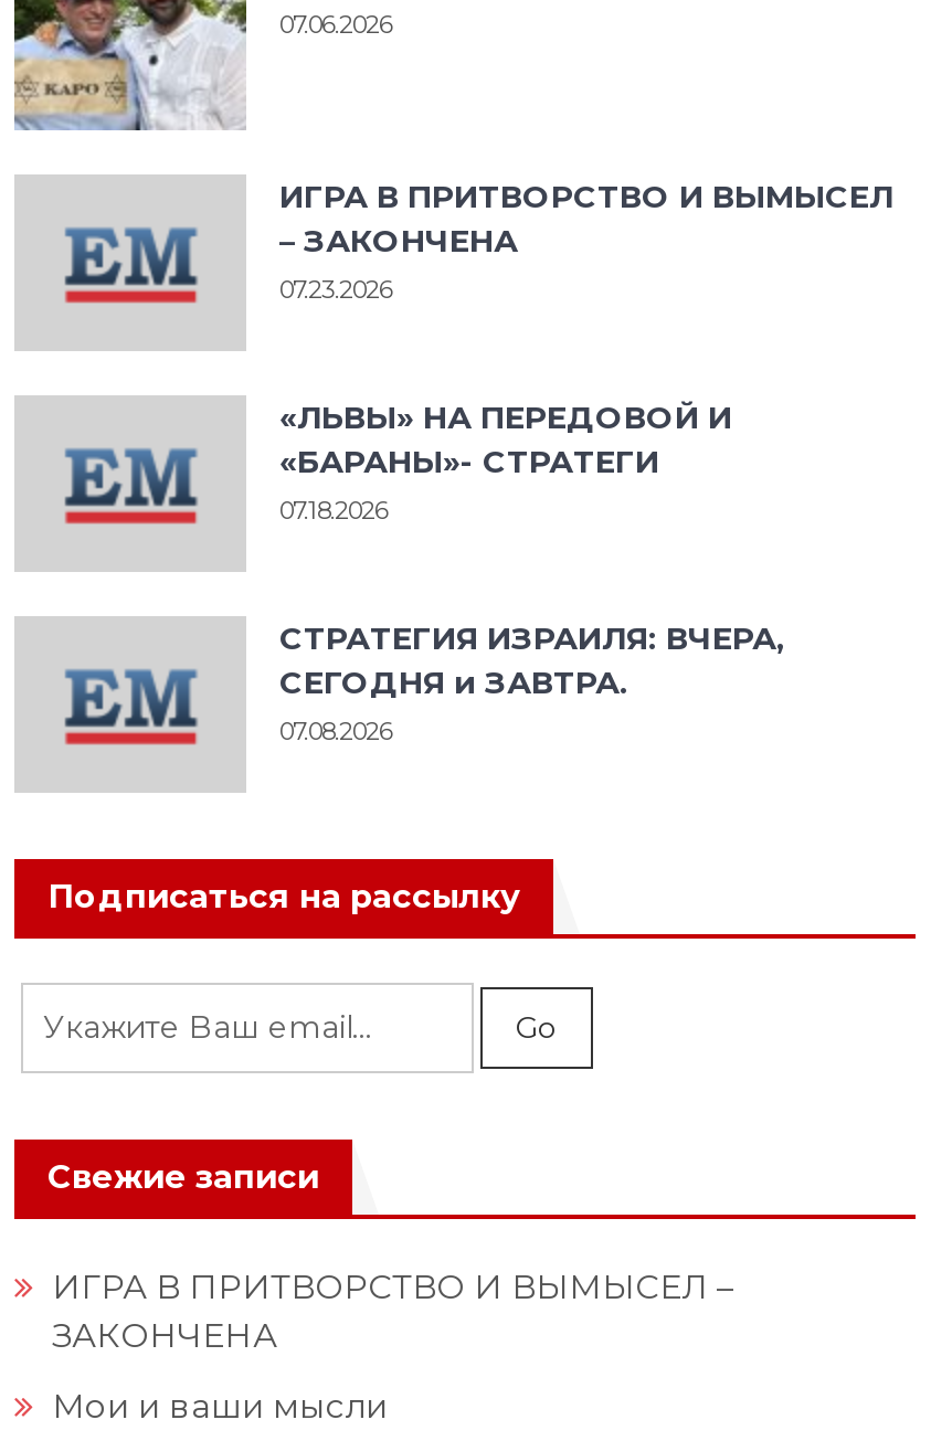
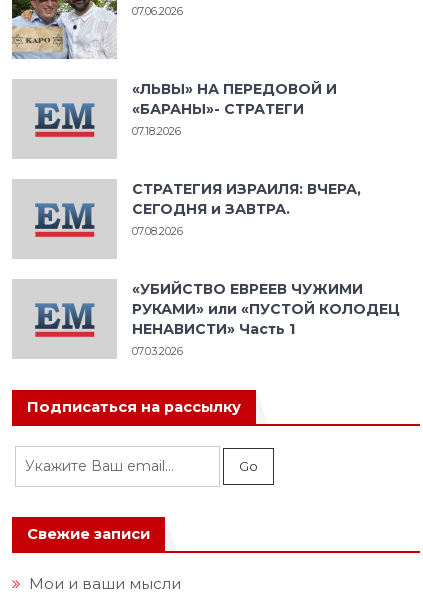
- ИГРА В ПРИТВОРСТВО И ВЫМЫСЕЛ
- – ЗАКОНЧЕНА
- 07.23.2026

moved up: «ЛЬВЫ» НА ПЕРЕДОВОЙ И | «БАРАНЫ»- СТРАТЕГИ | 07.18.2026 | СТРАТЕГИЯ ИЗРАИЛЯ: ВЧЕРА, | СЕГОДНЯ и ЗАВТРА. | 07.08.2026

+ «УБИЙСТВО ЕВРЕЕВ ЧУЖИМИ
+ РУКАМИ» или «ПУСТОЙ КОЛОДЕЦ
+ НЕНАВИСТИ» Часть 1
+ 07.03.2026

- ИГРА В ПРИТВОРСТВО И ВЫМЫСЕЛ –
- ЗАКОНЧЕНА
